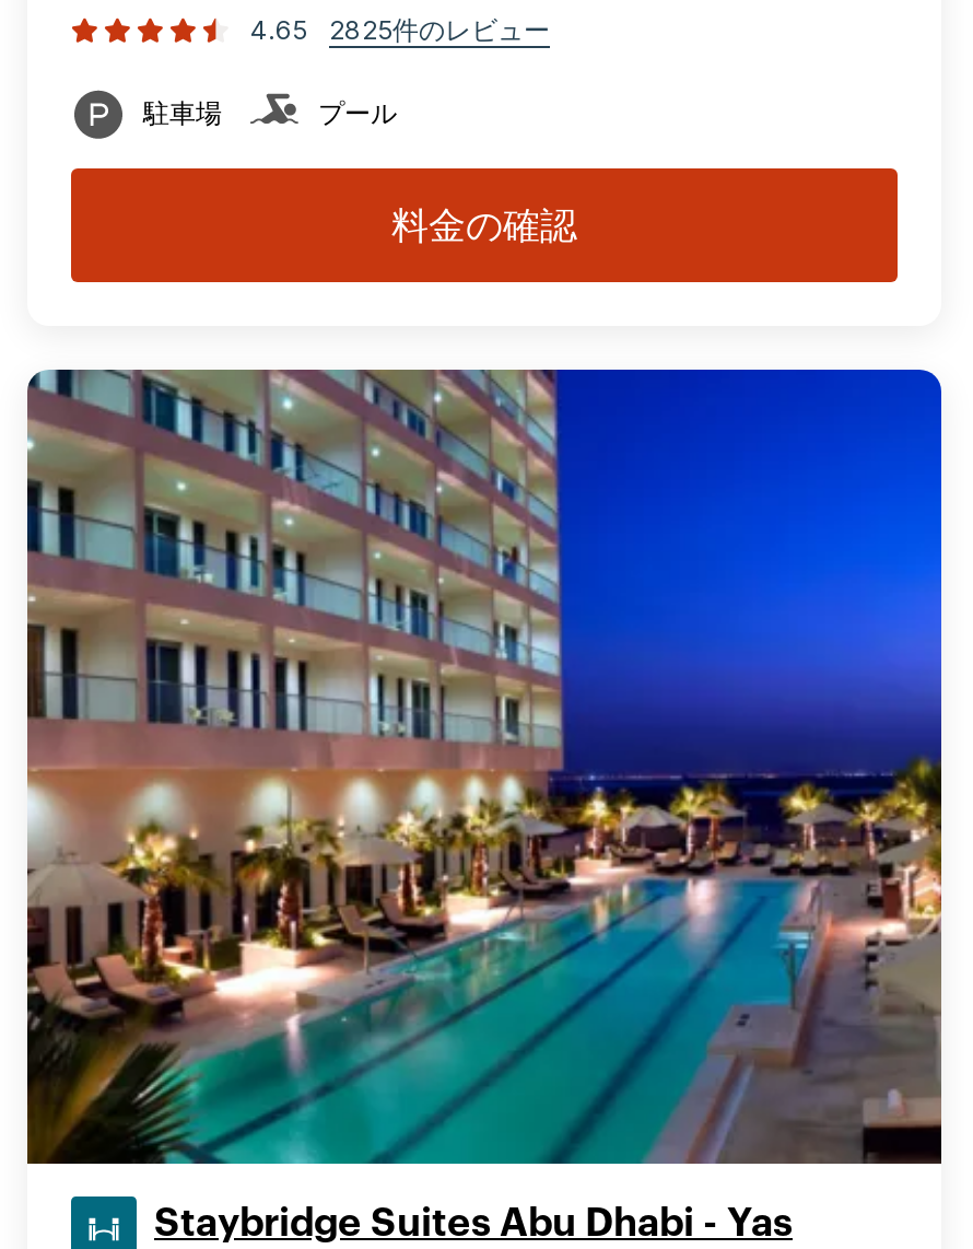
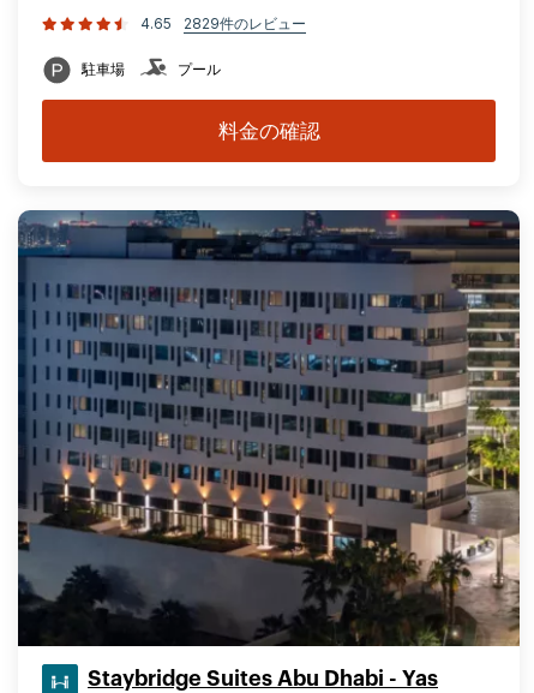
- 2825件のレビュー
+ 2829件のレビュー

- [image]
+ [image]
